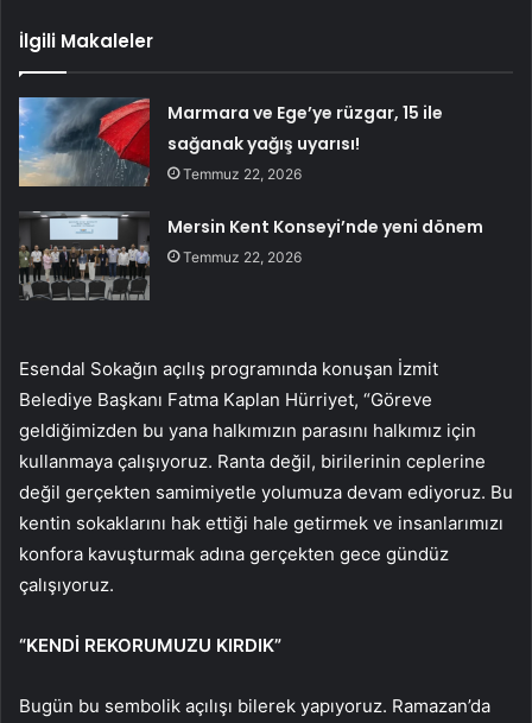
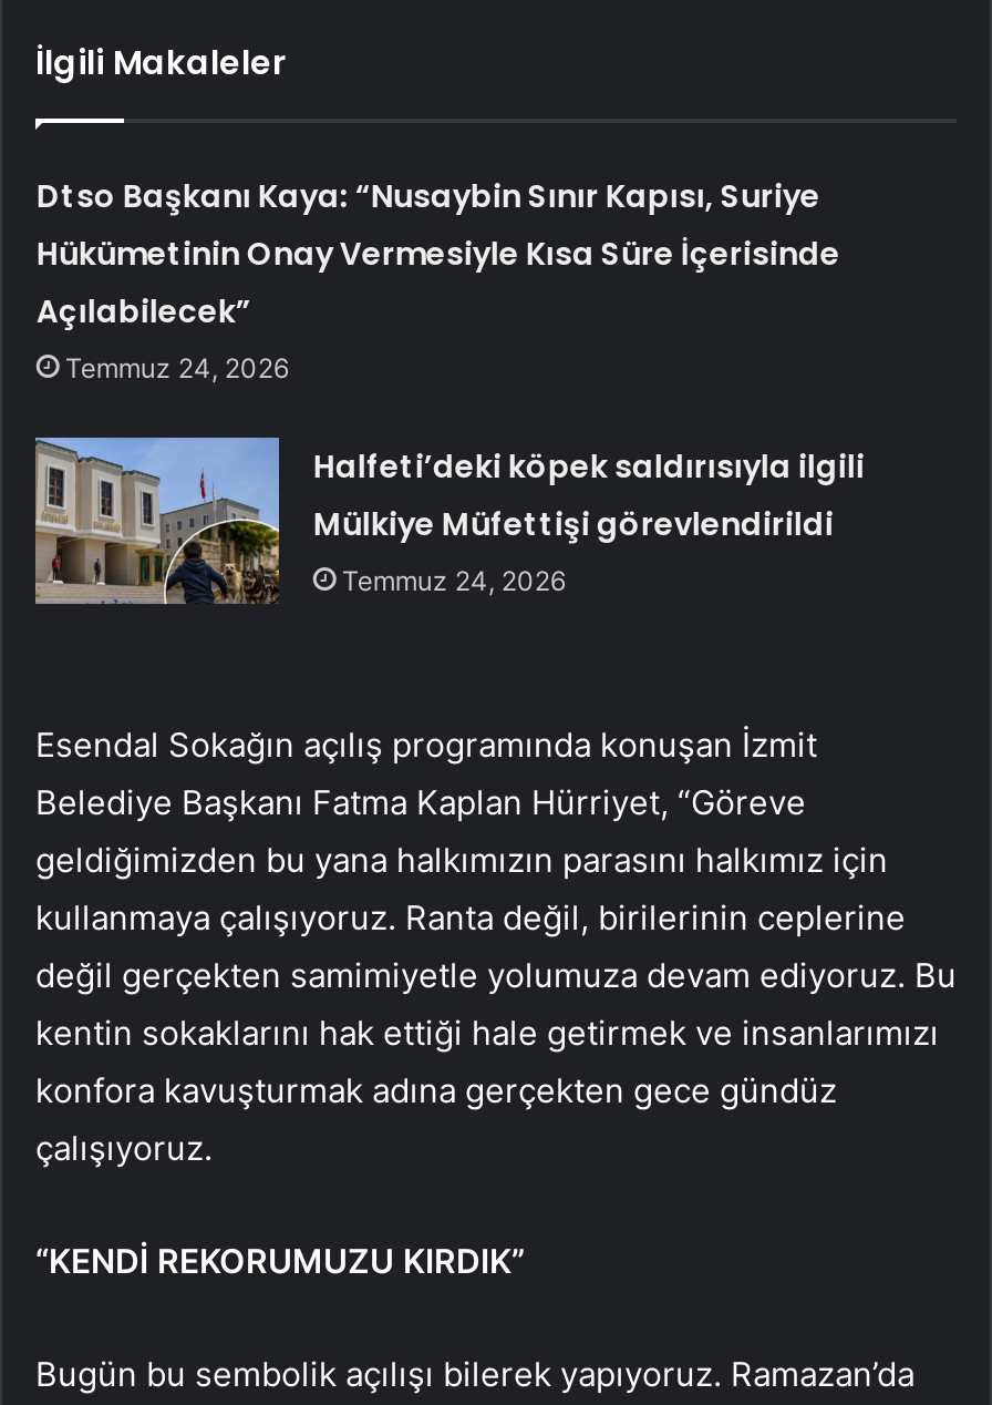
- Marmara ve Ege’ye rüzgar, 15 ile
- sağanak yağış uyarısı!
- Temmuz 22, 2026
+ Dtso Başkanı Kaya: “Nusaybin Sınır Kapısı, Suriye
+ Hükümetinin Onay Vermesiyle Kısa Süre İçerisinde
+ Açılabilecek”
+ Temmuz 24, 2026

- [image]
- Mersin Kent Konseyi’nde yeni dönem
- Temmuz 22, 2026
+ [image]
+ Halfeti’deki köpek saldırısıyla ilgili
+ Mülkiye Müfettişi görevlendirildi
+ Temmuz 24, 2026
